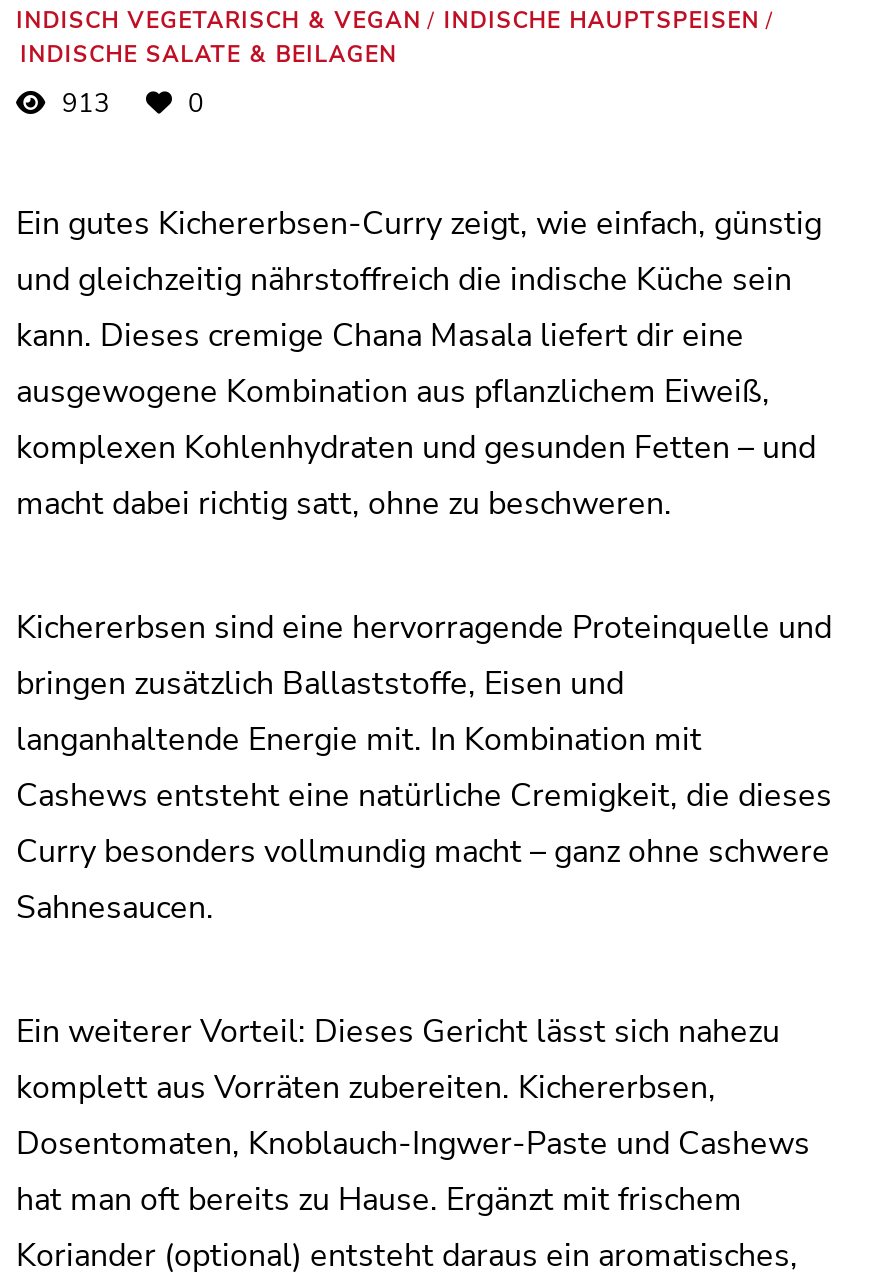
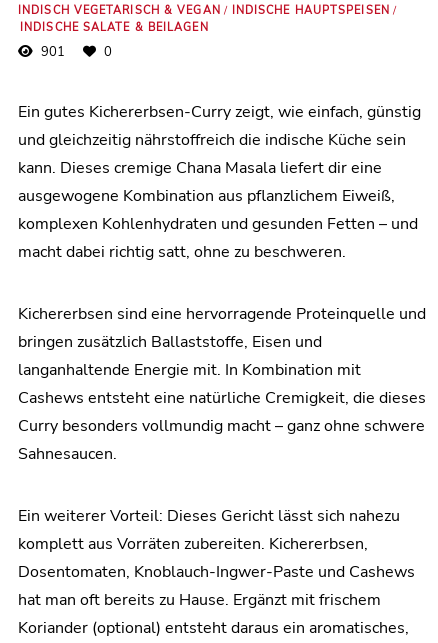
- 913
+ 901
